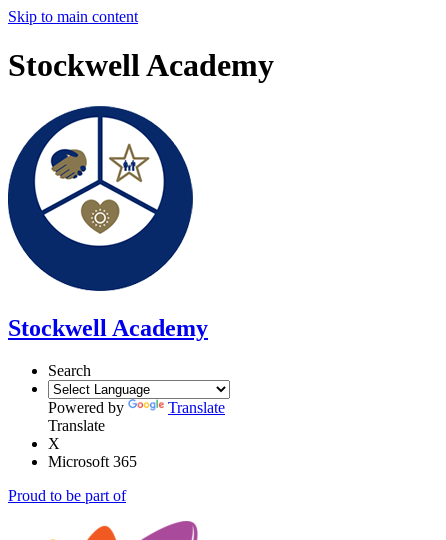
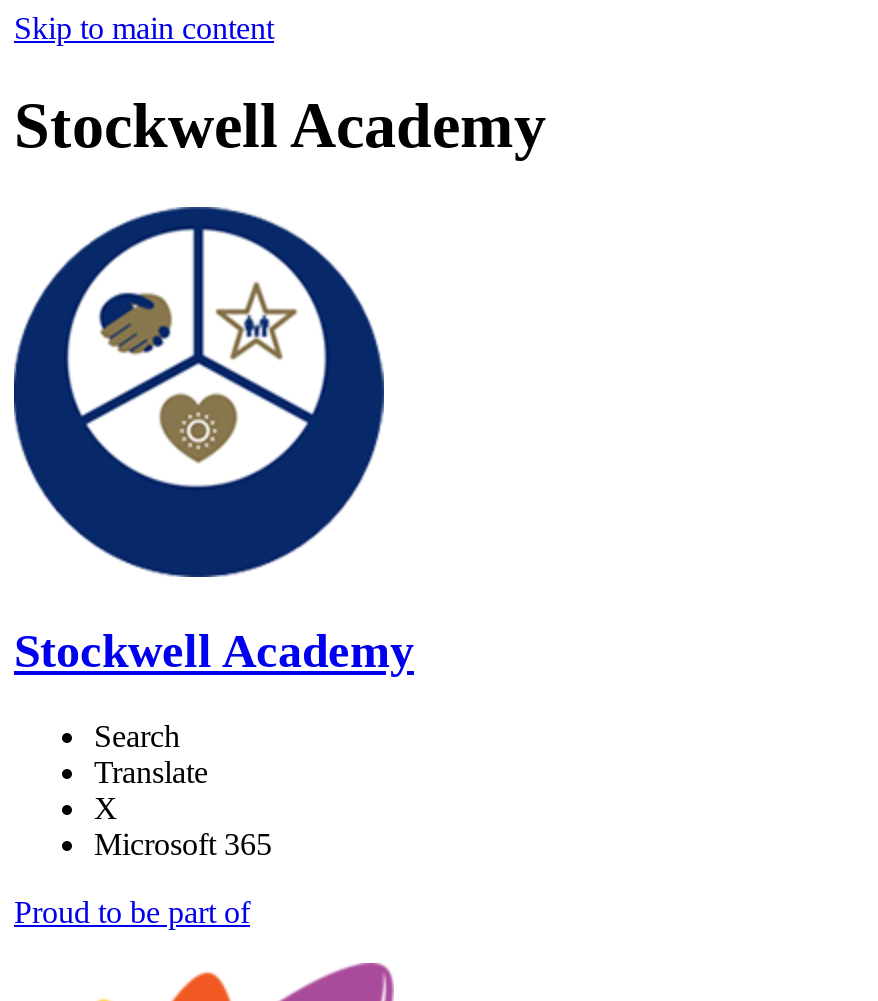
- Powered by
- Translate
